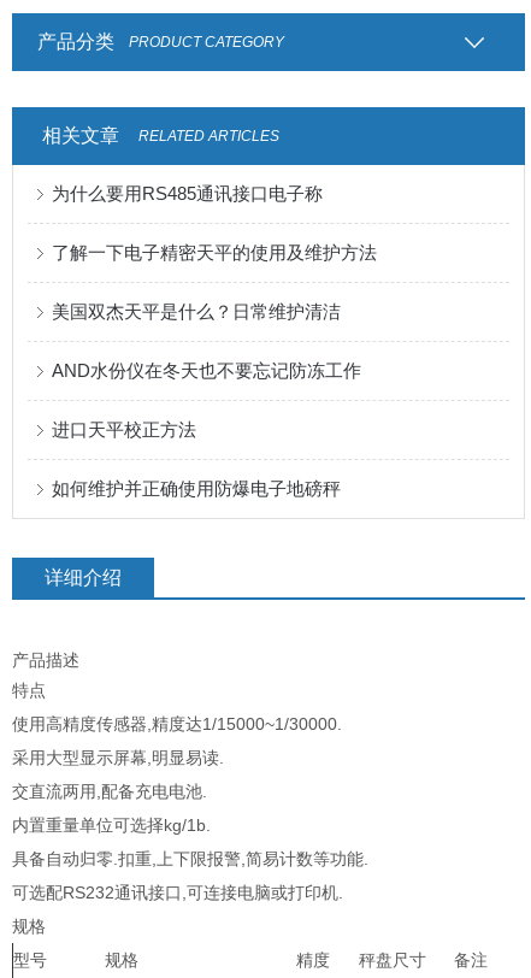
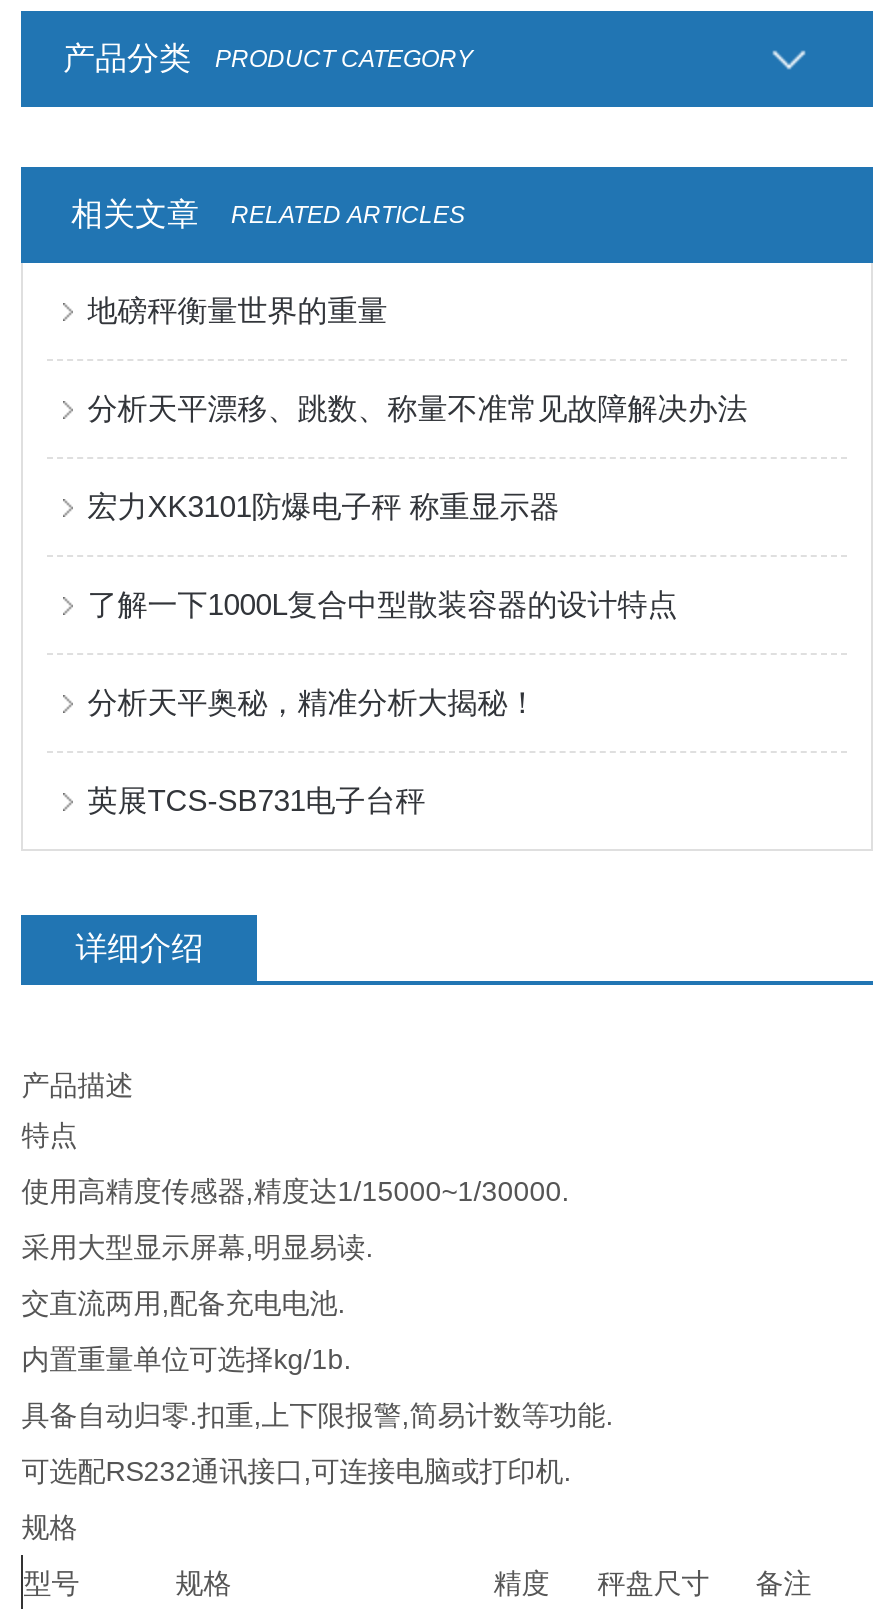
- 为什么要用RS485通讯接口电子称
+ 地磅秤衡量世界的重量

- 了解一下电子精密天平的使用及维护方法
+ 分析天平漂移、跳数、称量不准常见故障解决办法

- 美国双杰天平是什么？日常维护清洁
+ 宏力XK3101防爆电子秤 称重显示器

- AND水份仪在冬天也不要忘记防冻工作
+ 了解一下1000L复合中型散装容器的设计特点

- 进口天平校正方法
+ 分析天平奥秘，精准分析大揭秘！

- 如何维护并正确使用防爆电子地磅秤
+ 英展TCS-SB731电子台秤
